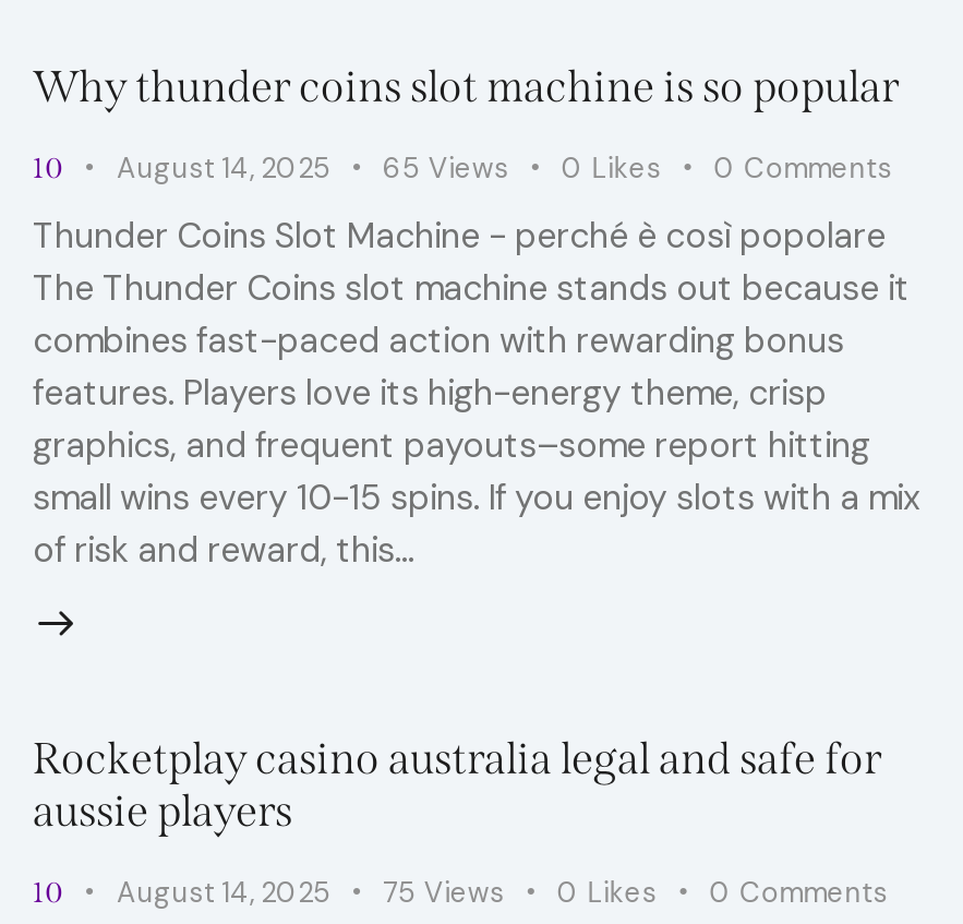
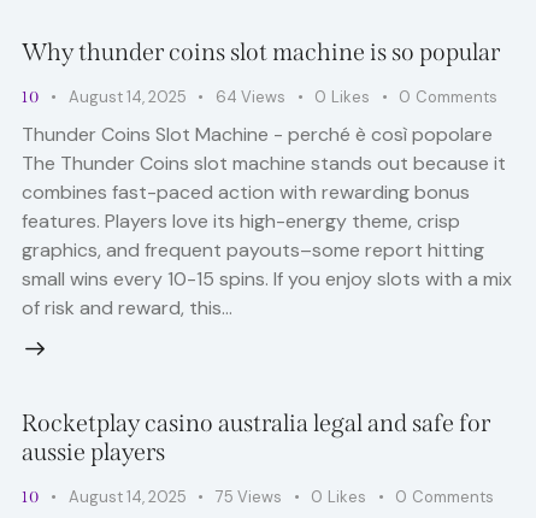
- 65 Views
+ 64 Views
